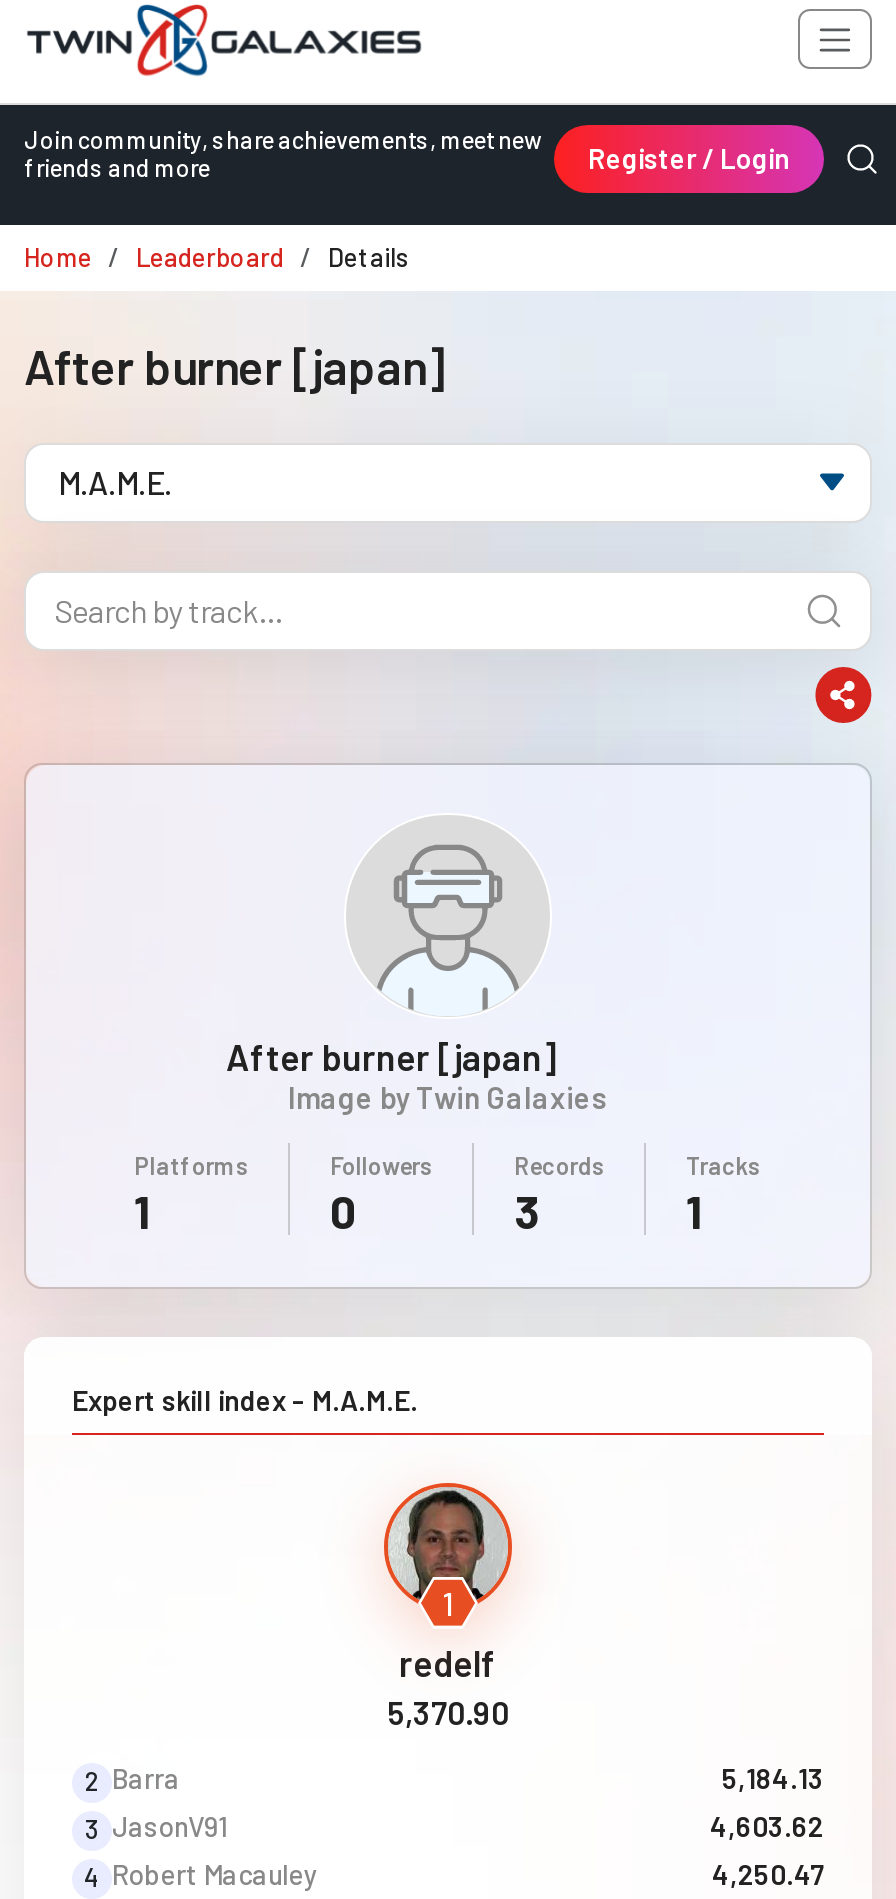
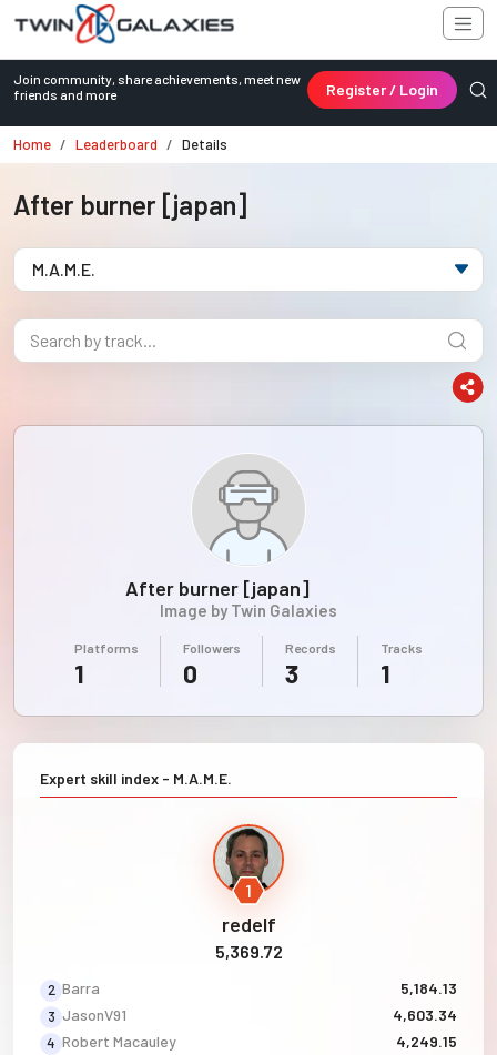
- 5,370.90
+ 5,369.72

- 4,603.62
+ 4,603.34

- 4,250.47
+ 4,249.15
